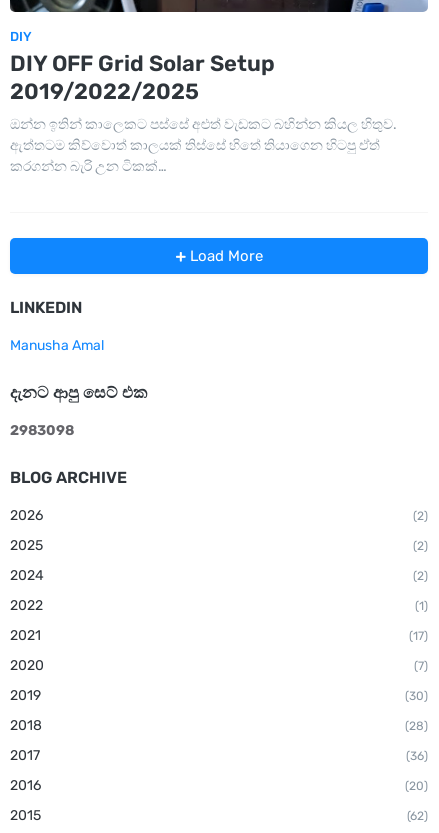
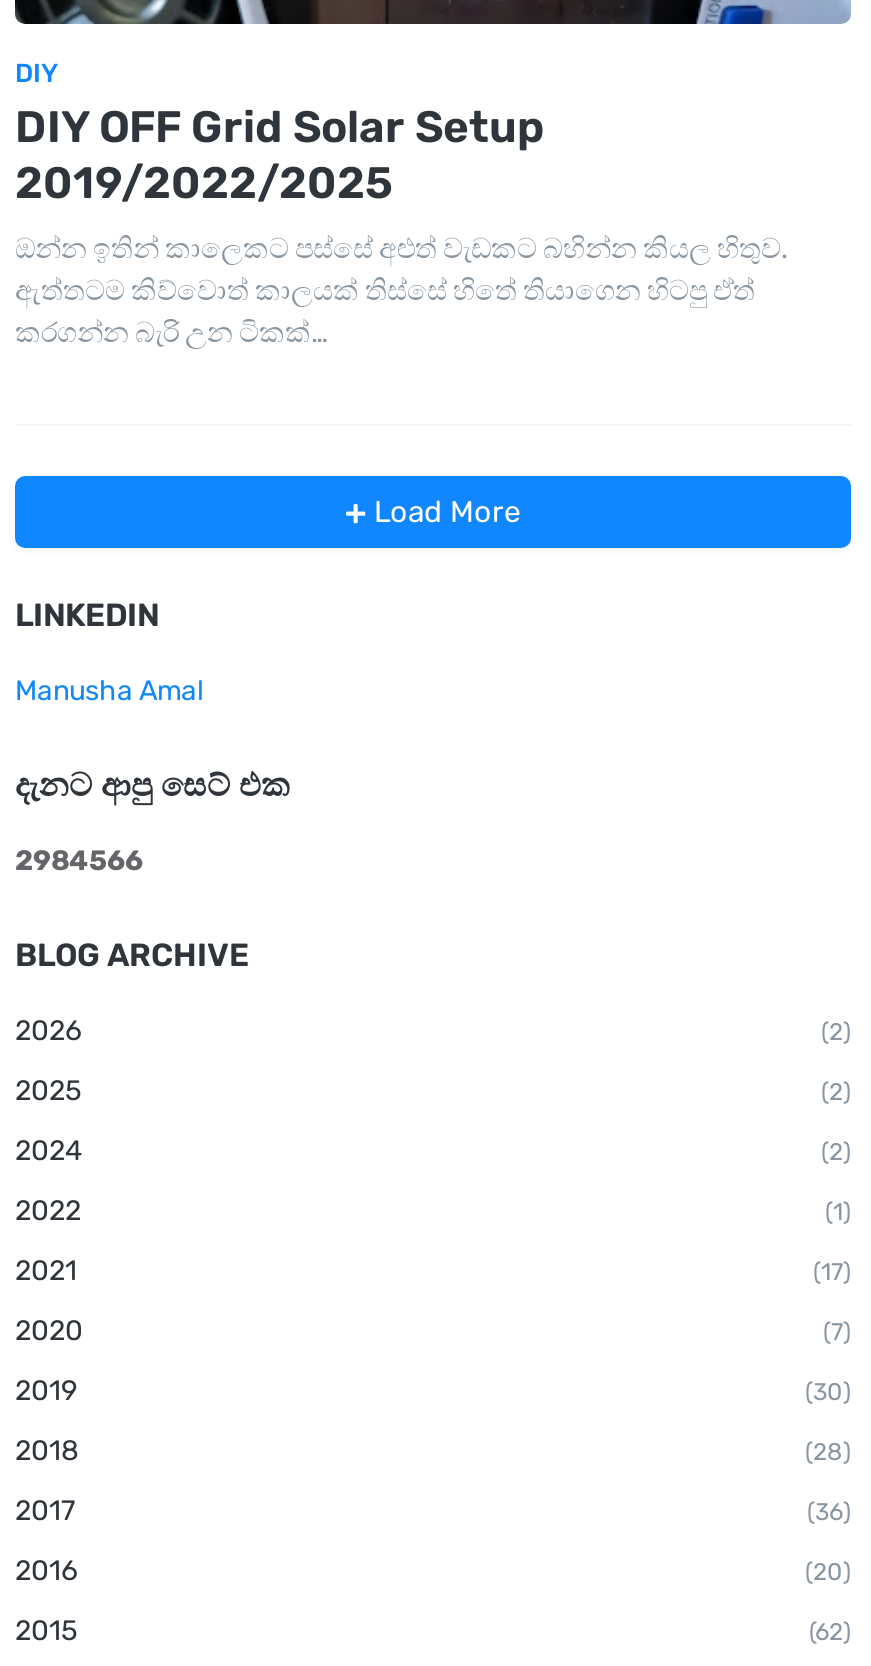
- 2983098
+ 2984566
